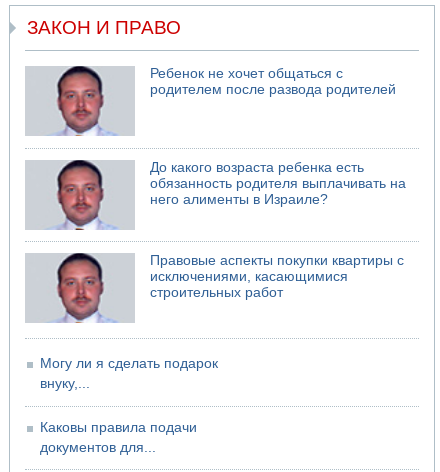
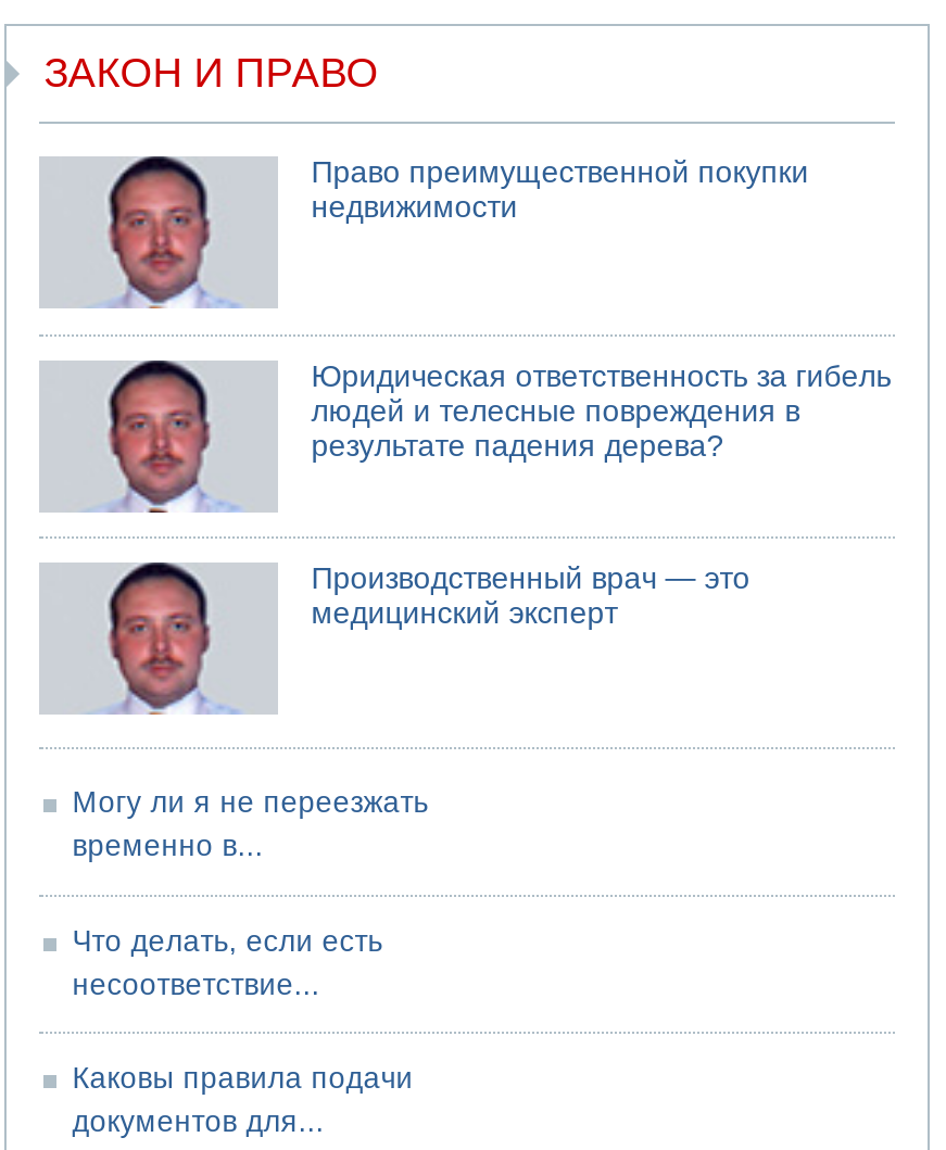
- Ребенок не хочет общаться с
- родителем после развода родителей
+ Право преимущественной покупки
+ недвижимости

- До какого возраста ребенка есть
- обязанность родителя выплачивать на
- него алименты в Израиле?
+ Юридическая ответственность за гибель
+ людей и телесные повреждения в
+ результате падения дерева?

- Правовые аспекты покупки квартиры с
- исключениями, касающимися
- строительных работ
+ Производственный врач — это
+ медицинский эксперт

- Могу ли я сделать подарок
- внуку,...
+ Могу ли я не переезжать
+ временно в...
+ Что делать, если есть
+ несоответствие...
